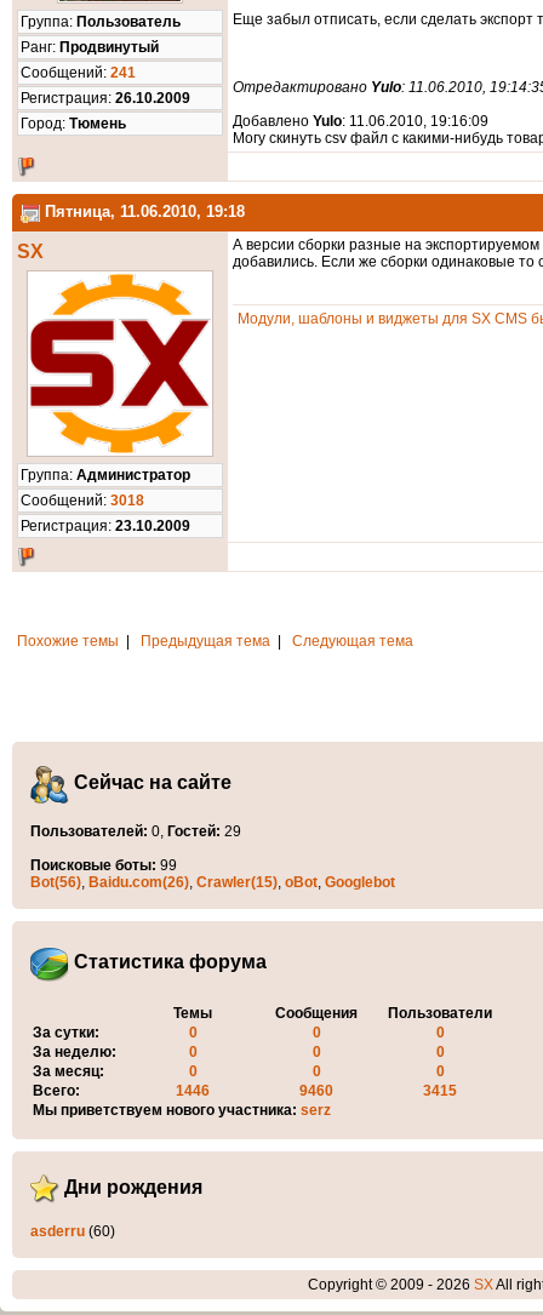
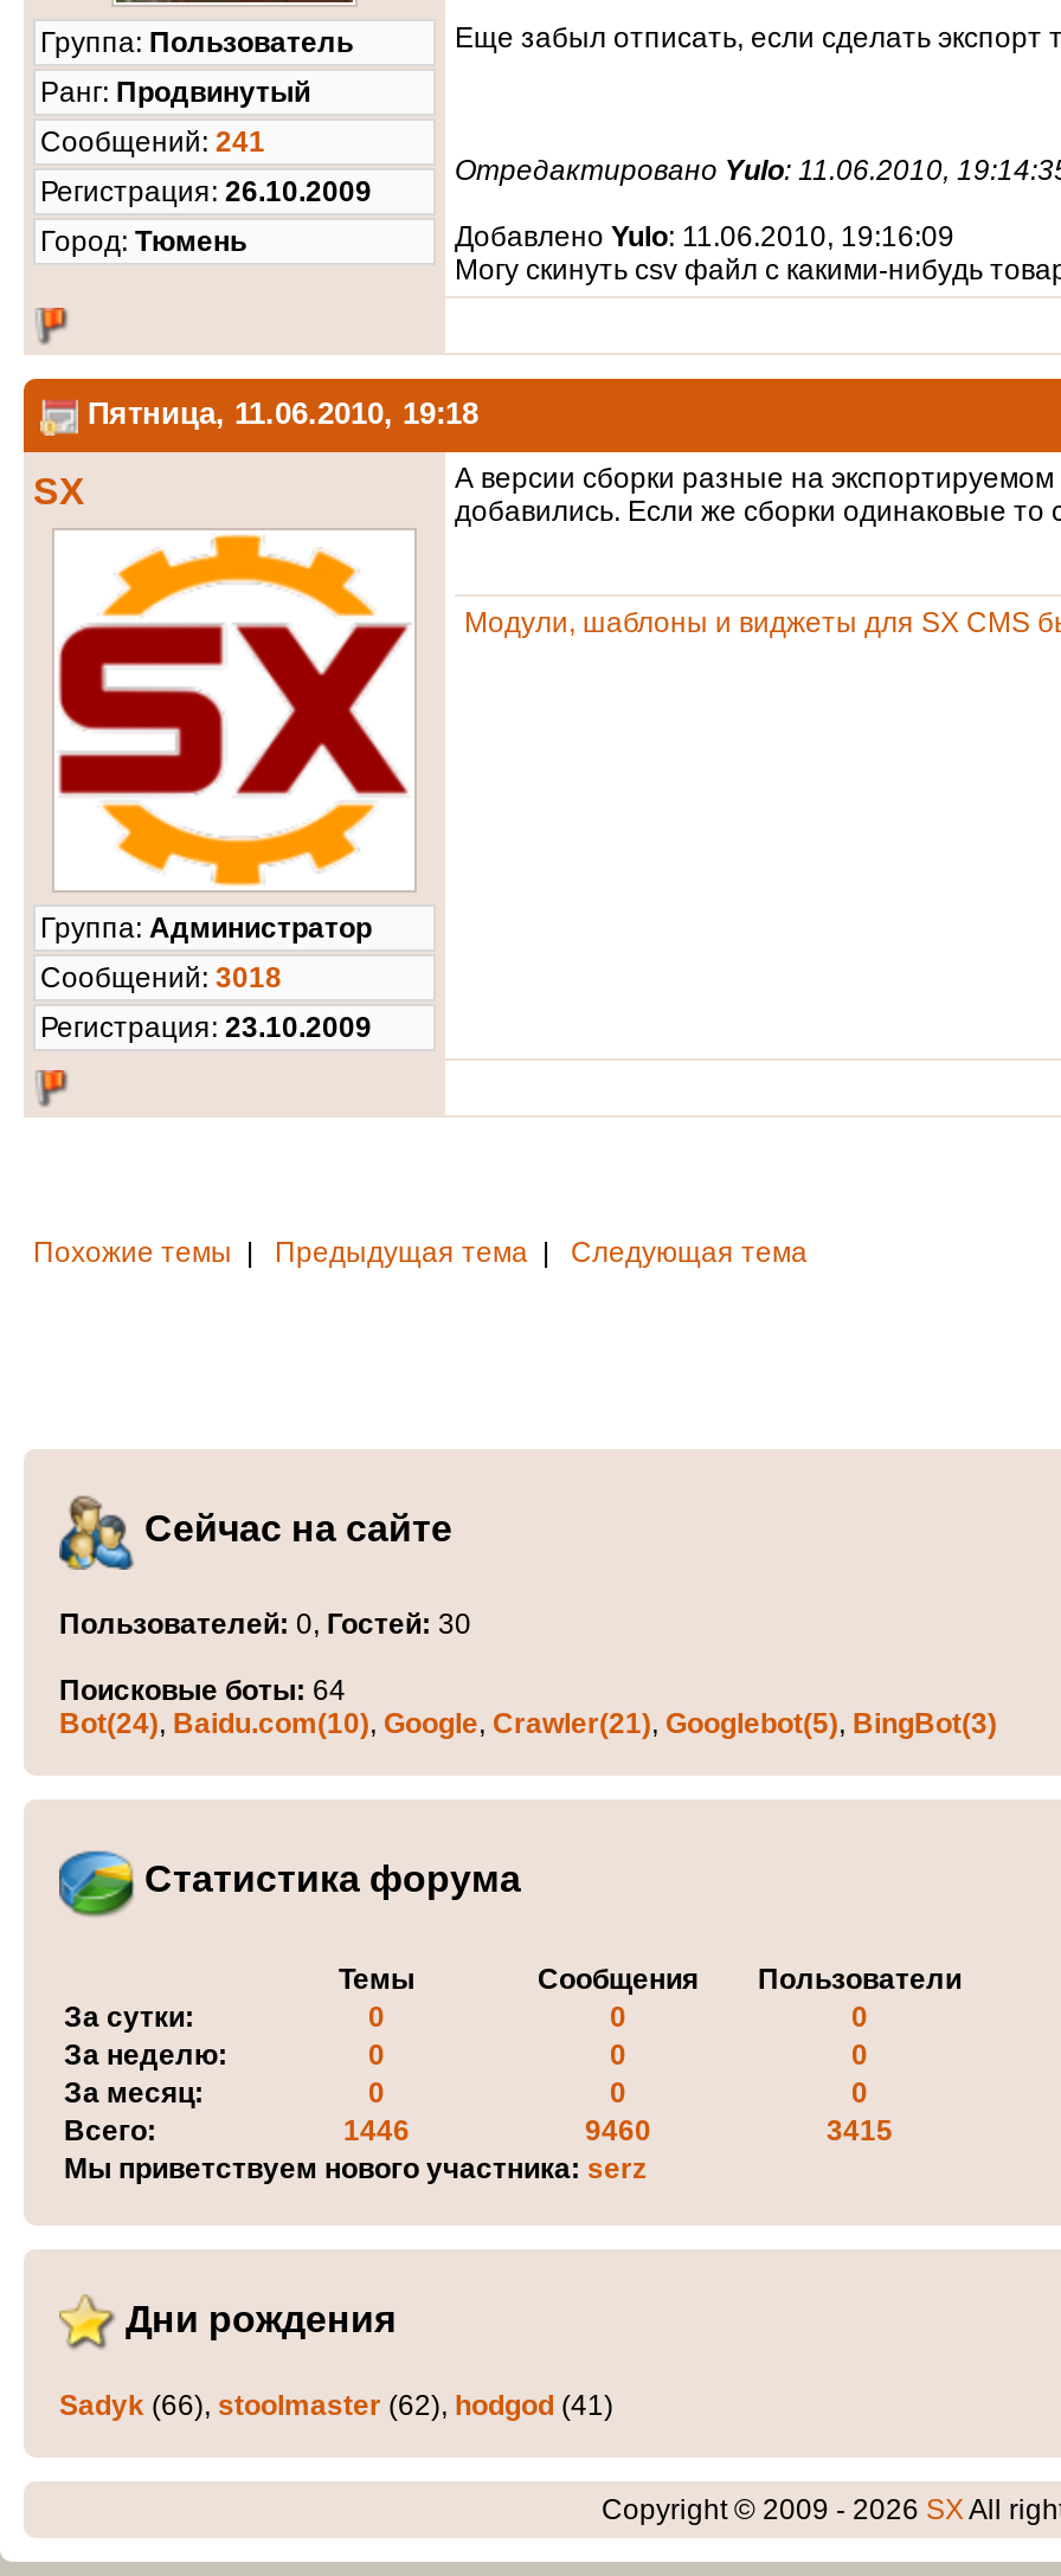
- Пользователей: 0, Гостей: 29
+ Пользователей: 0, Гостей: 30

- Поисковые боты: 99
- Bot(56), Baidu.com(26), Crawler(15), oBot, Googlebot
+ Поисковые боты: 64
+ Bot(24), Baidu.com(10), Google, Crawler(21), Googlebot(5), BingBot(3)

- asderru (60)
+ Sadyk (66), stoolmaster (62), hodgod (41)
